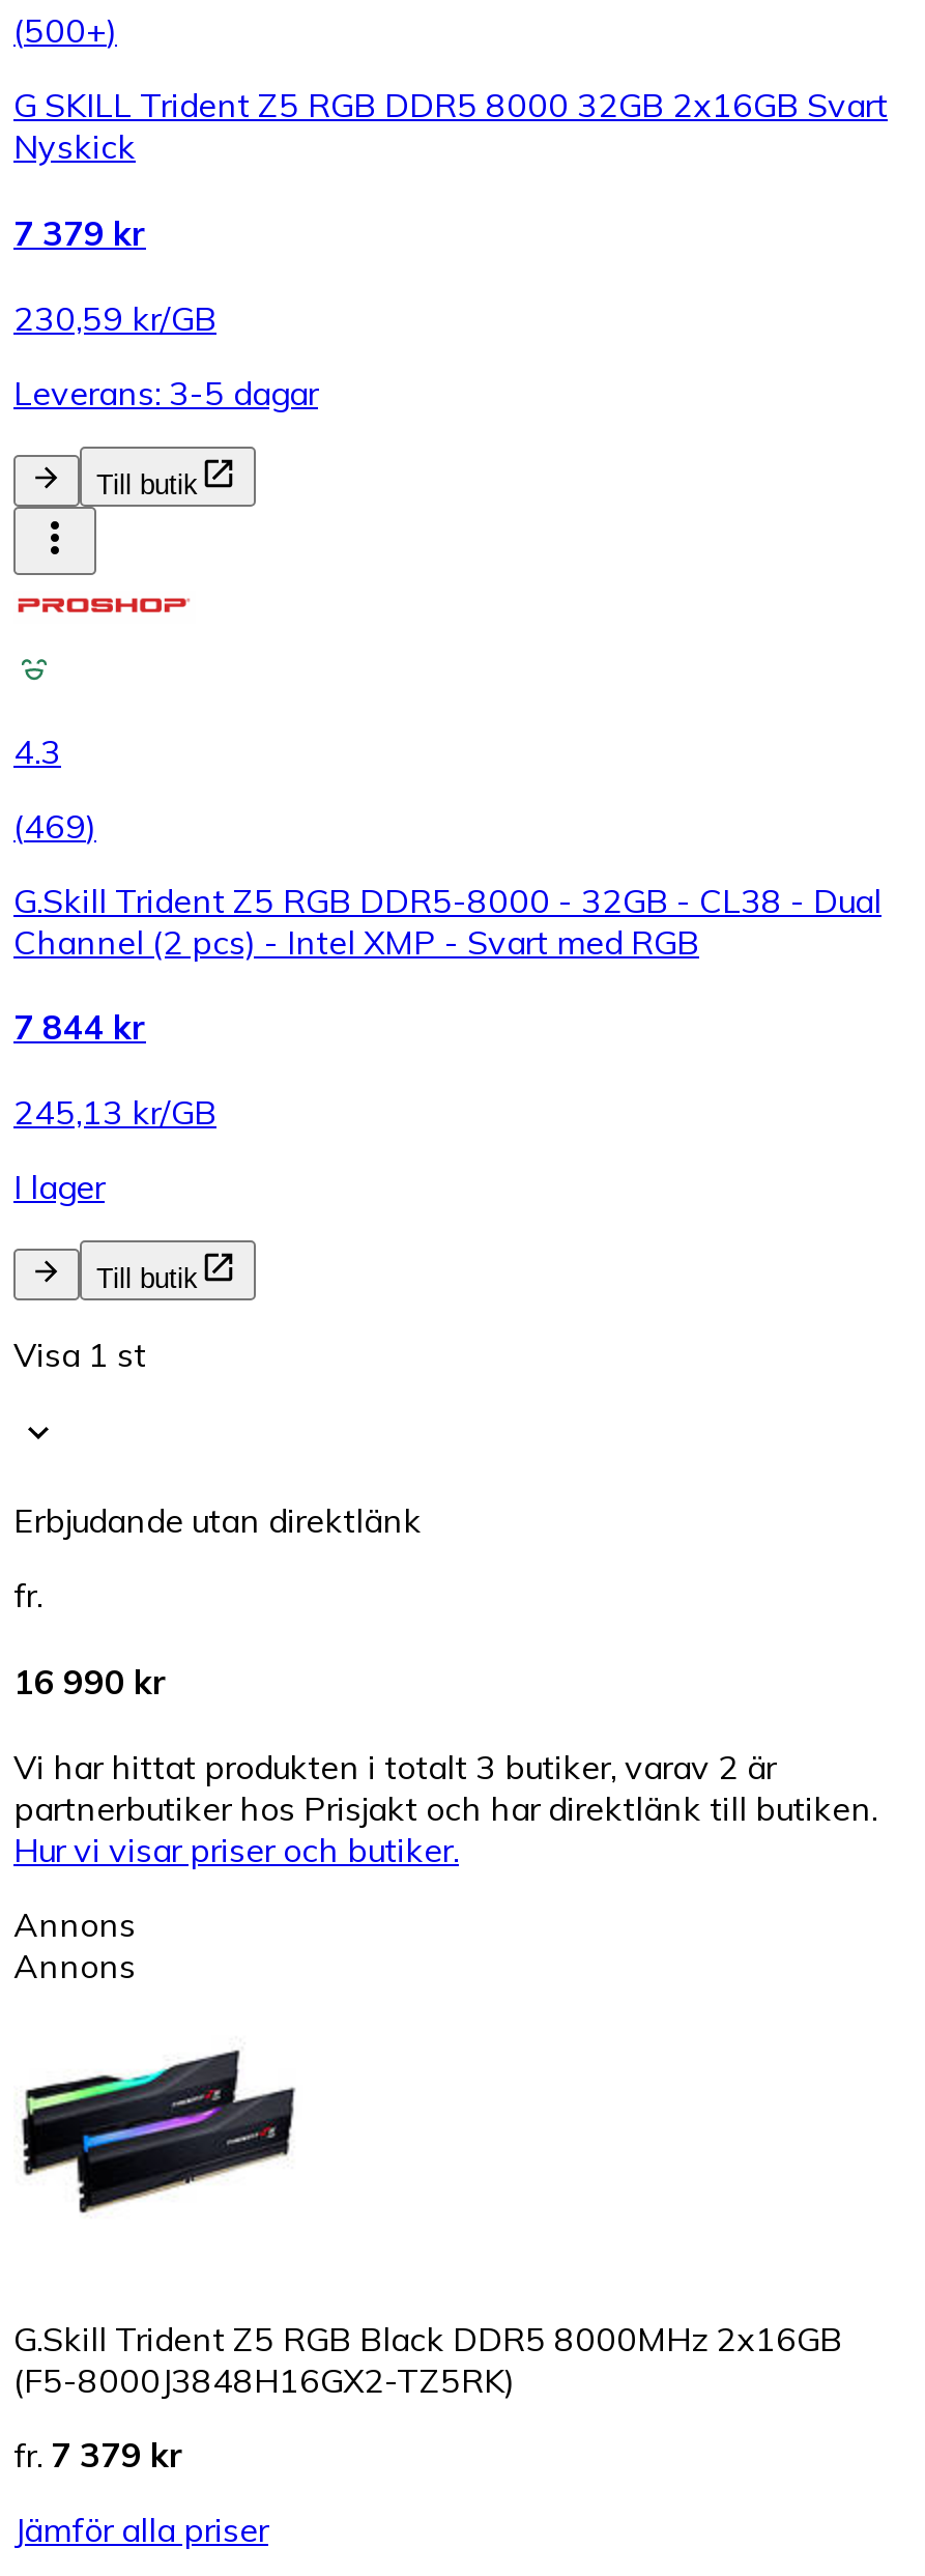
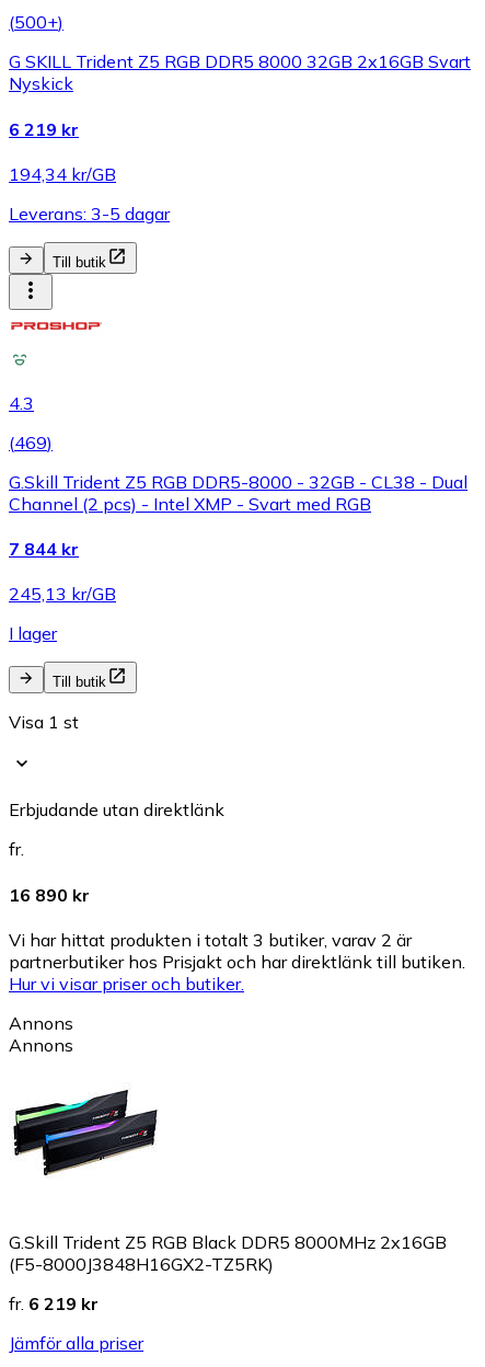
- 7 379 kr
+ 6 219 kr

- 230,59 kr/GB
+ 194,34 kr/GB

- 16 990 kr
+ 16 890 kr

- fr. 7 379 kr
+ fr. 6 219 kr
